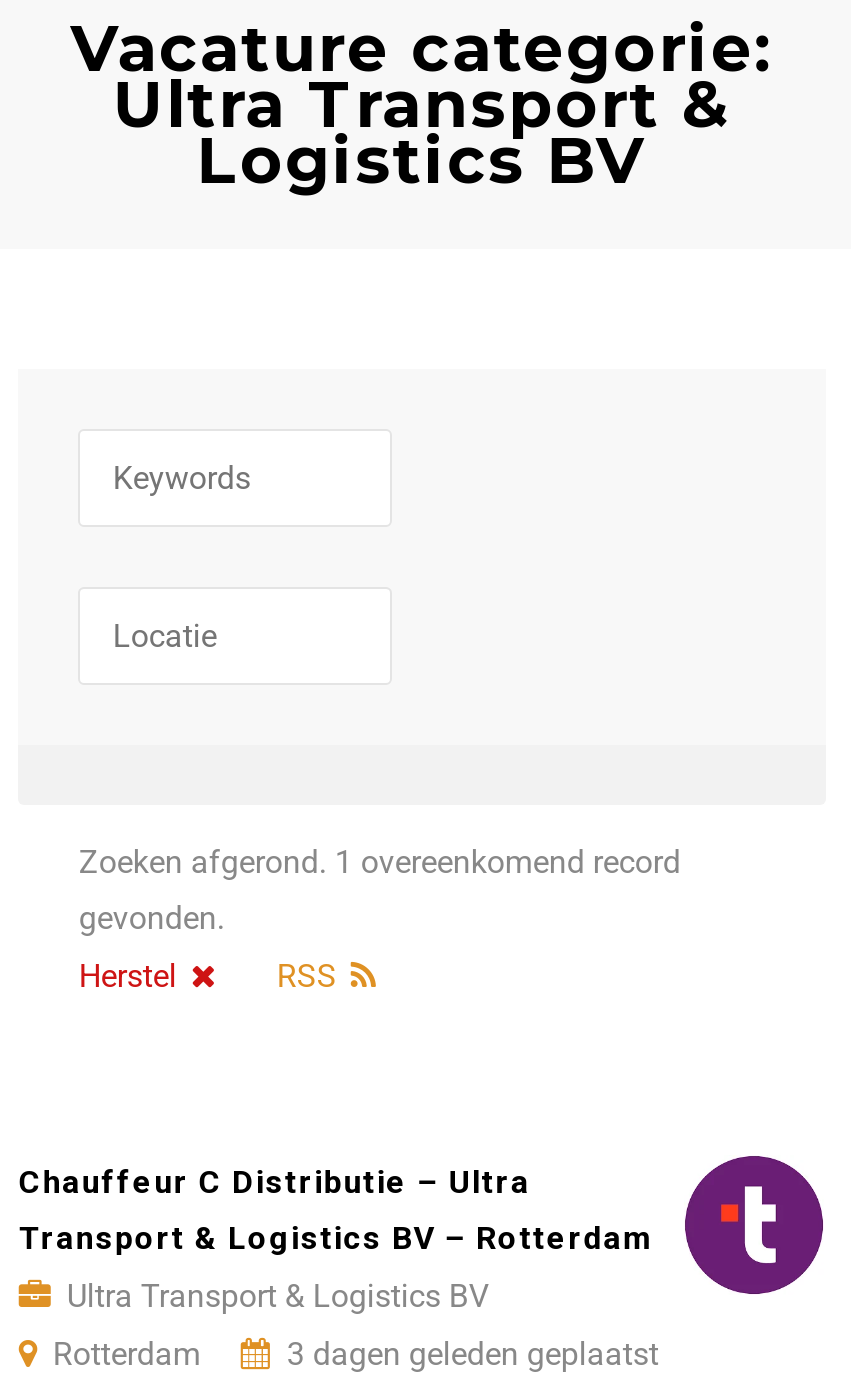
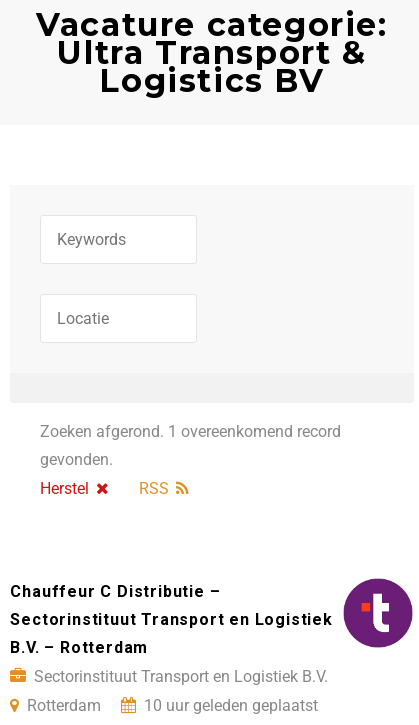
- Chauffeur C Distributie – Ultra
- Transport & Logistics BV – Rotterdam
- Ultra Transport & Logistics BV
+ Chauffeur C Distributie –
+ Sectorinstituut Transport en Logistiek
+ B.V. – Rotterdam
+ Sectorinstituut Transport en Logistiek B.V.

- 3 dagen geleden geplaatst
+ 10 uur geleden geplaatst
